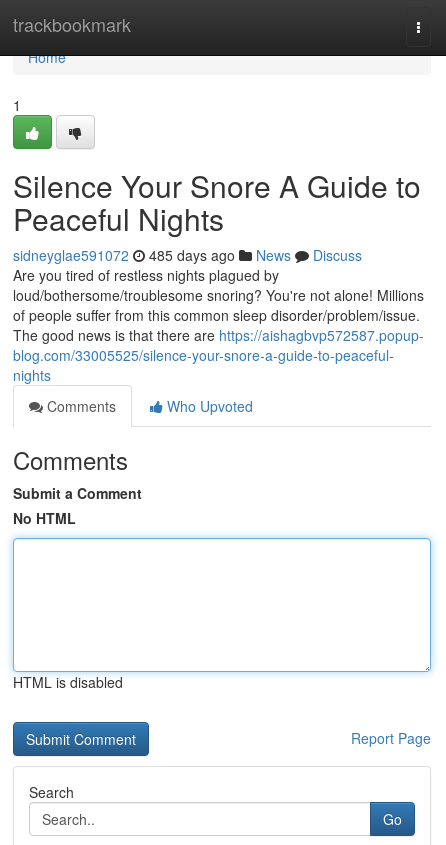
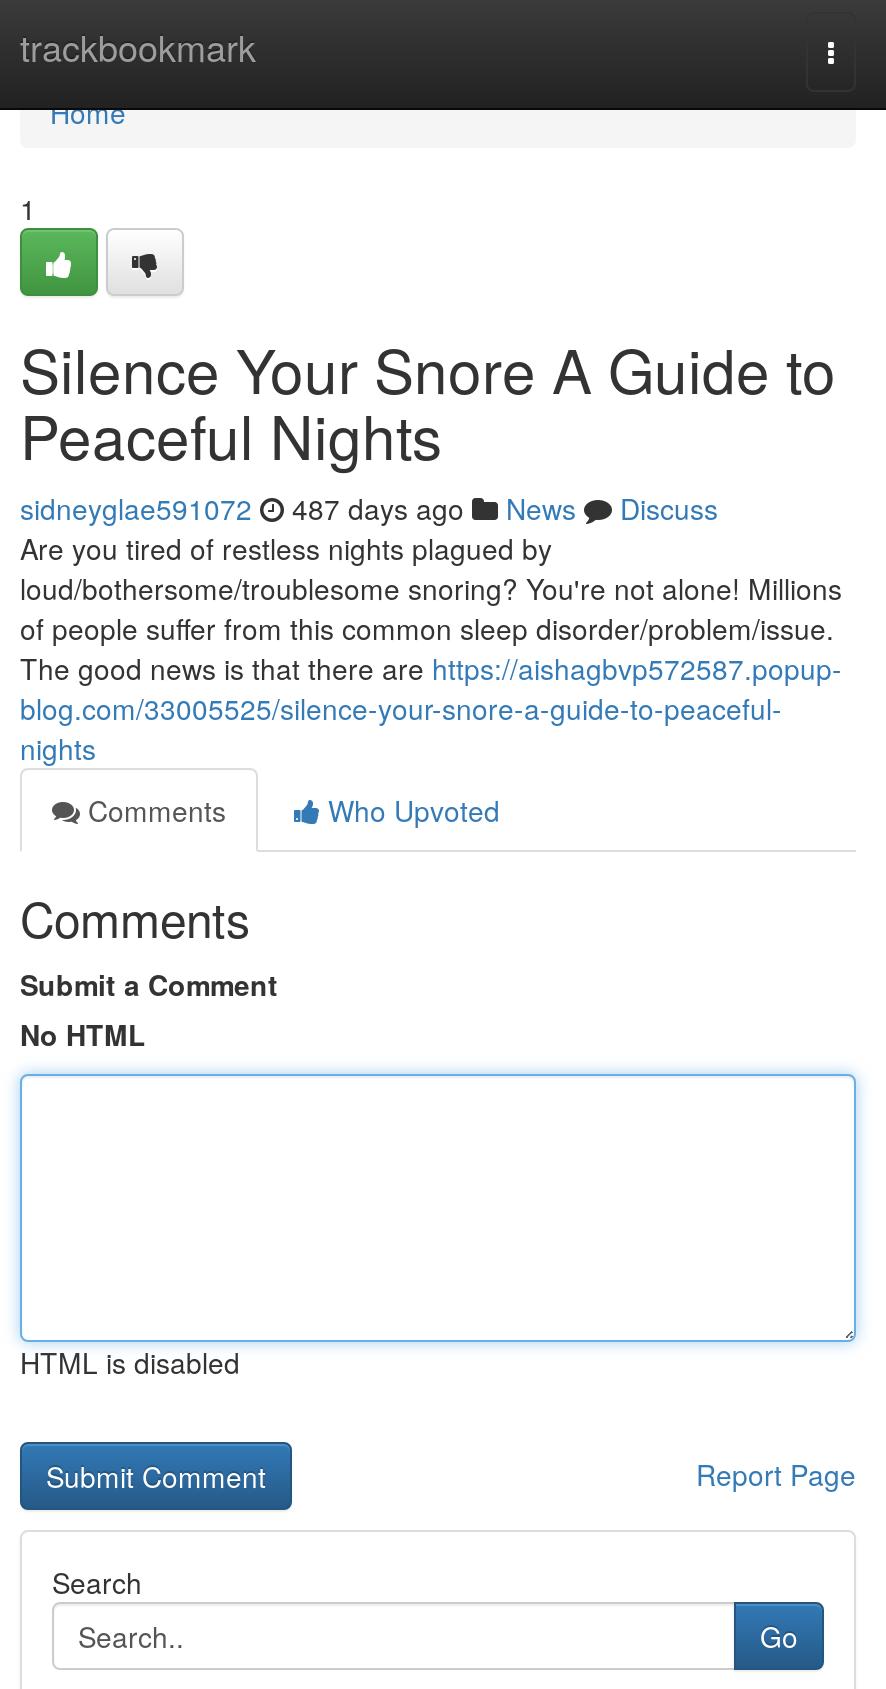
- sidneyglae591072 485 days ago News Discuss
+ sidneyglae591072 487 days ago News Discuss
